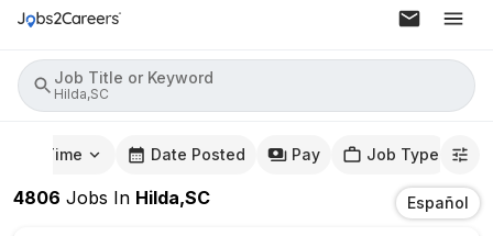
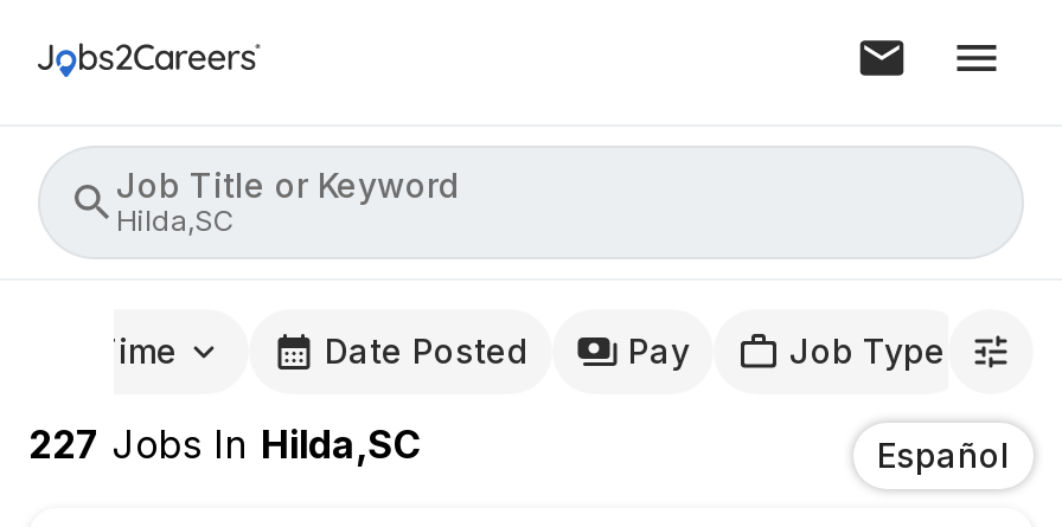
- 4806 Jobs In Hilda,SC
+ 227 Jobs In Hilda,SC
